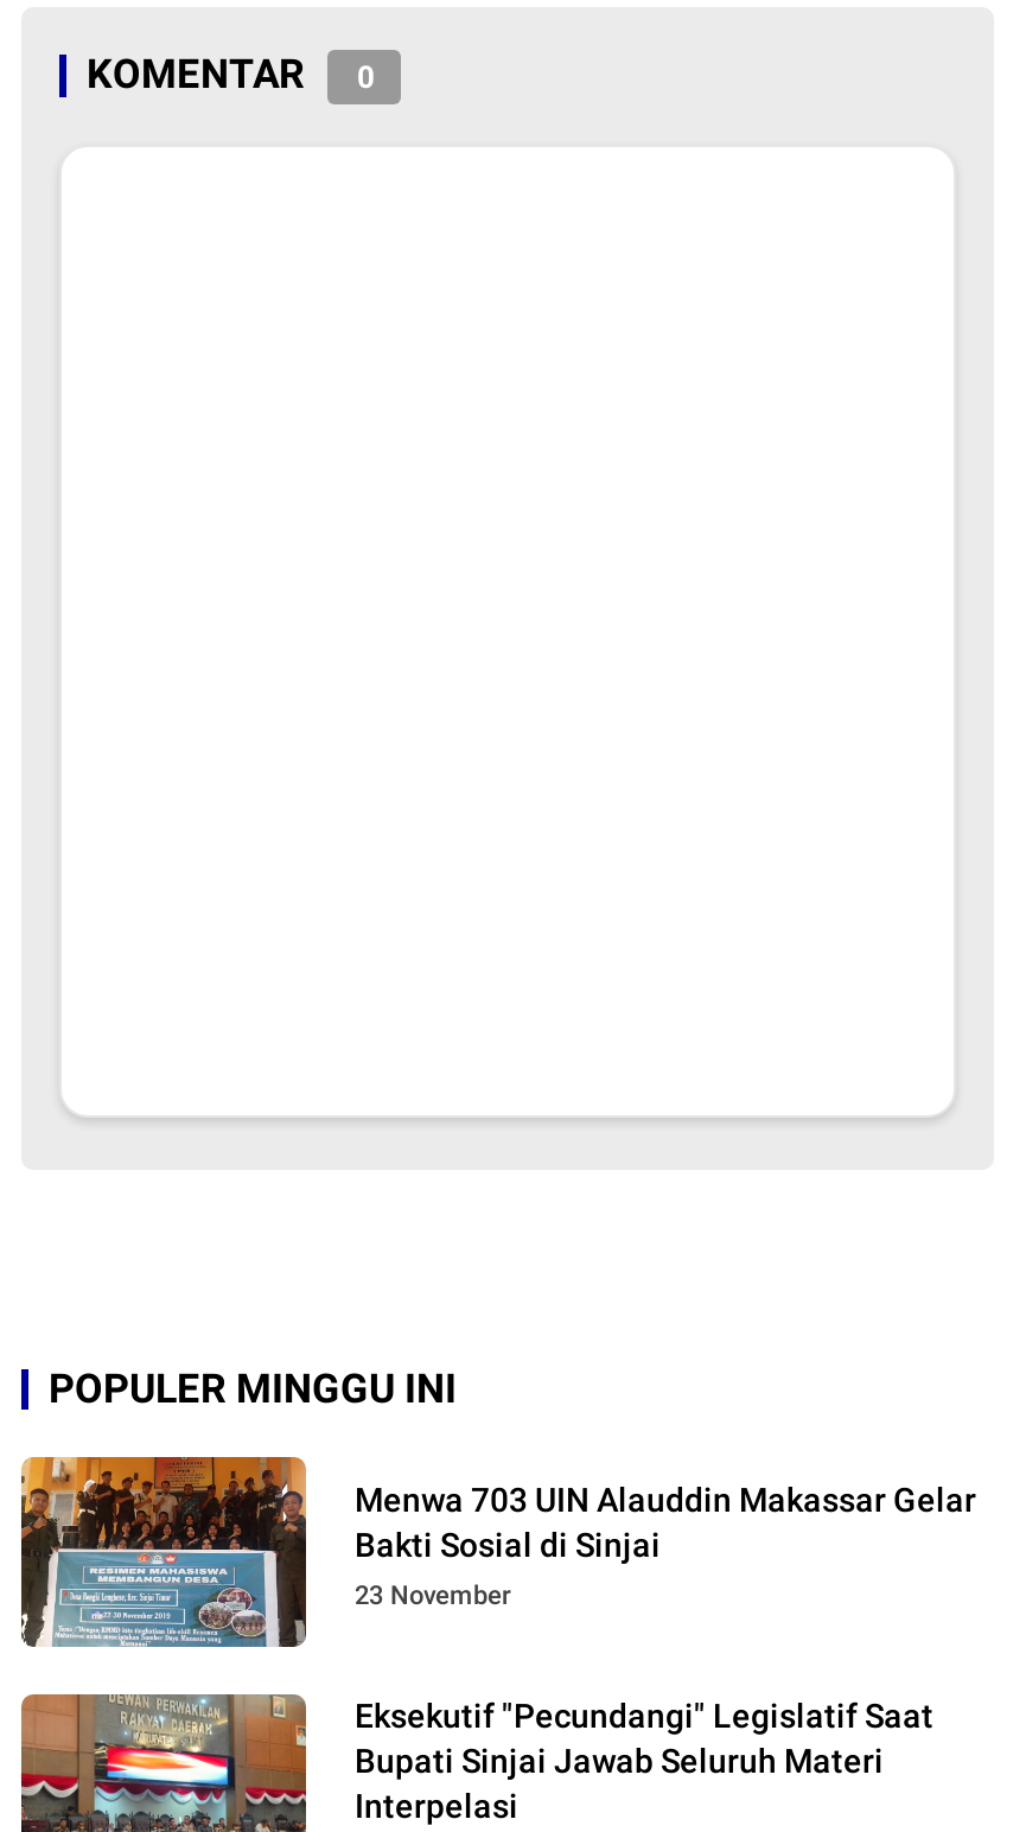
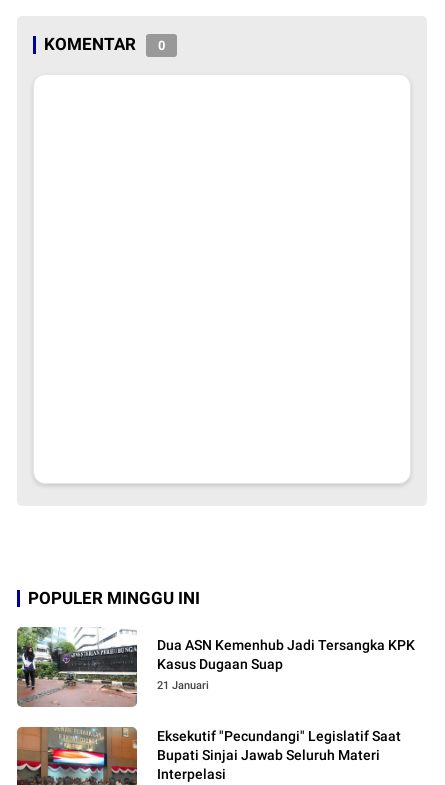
- [image]
- Menwa 703 UIN Alauddin Makassar Gelar
- Bakti Sosial di Sinjai
- 23 November
+ [image]
+ Dua ASN Kemenhub Jadi Tersangka KPK
+ Kasus Dugaan Suap
+ 21 Januari
